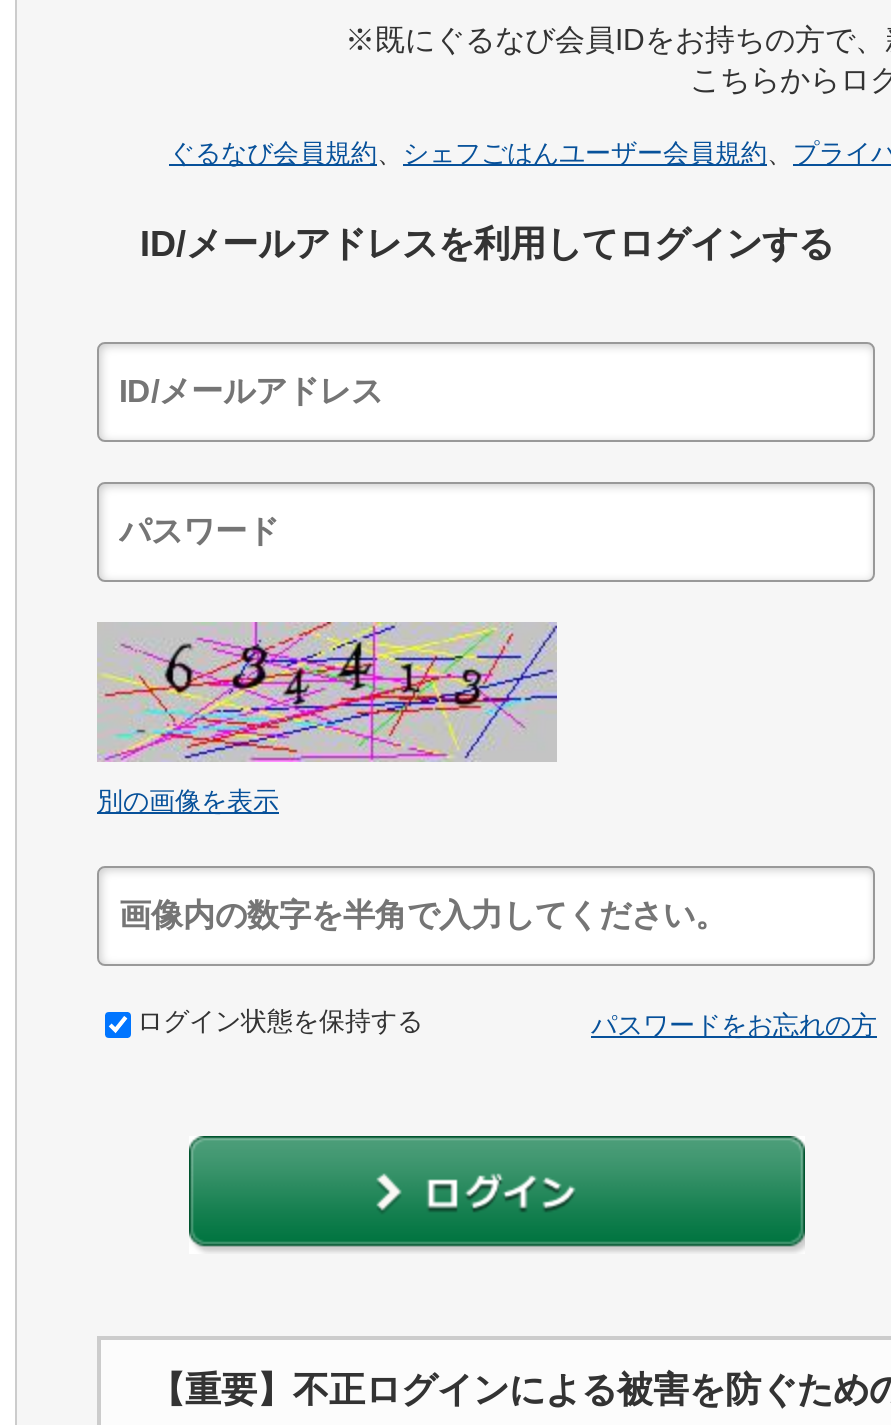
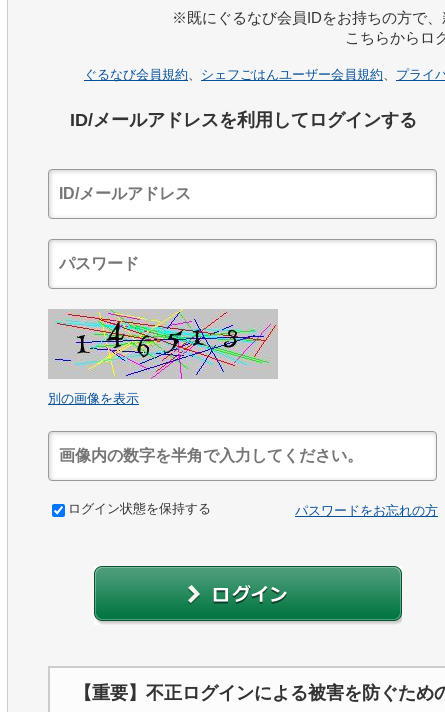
- [image]
+ [image]
